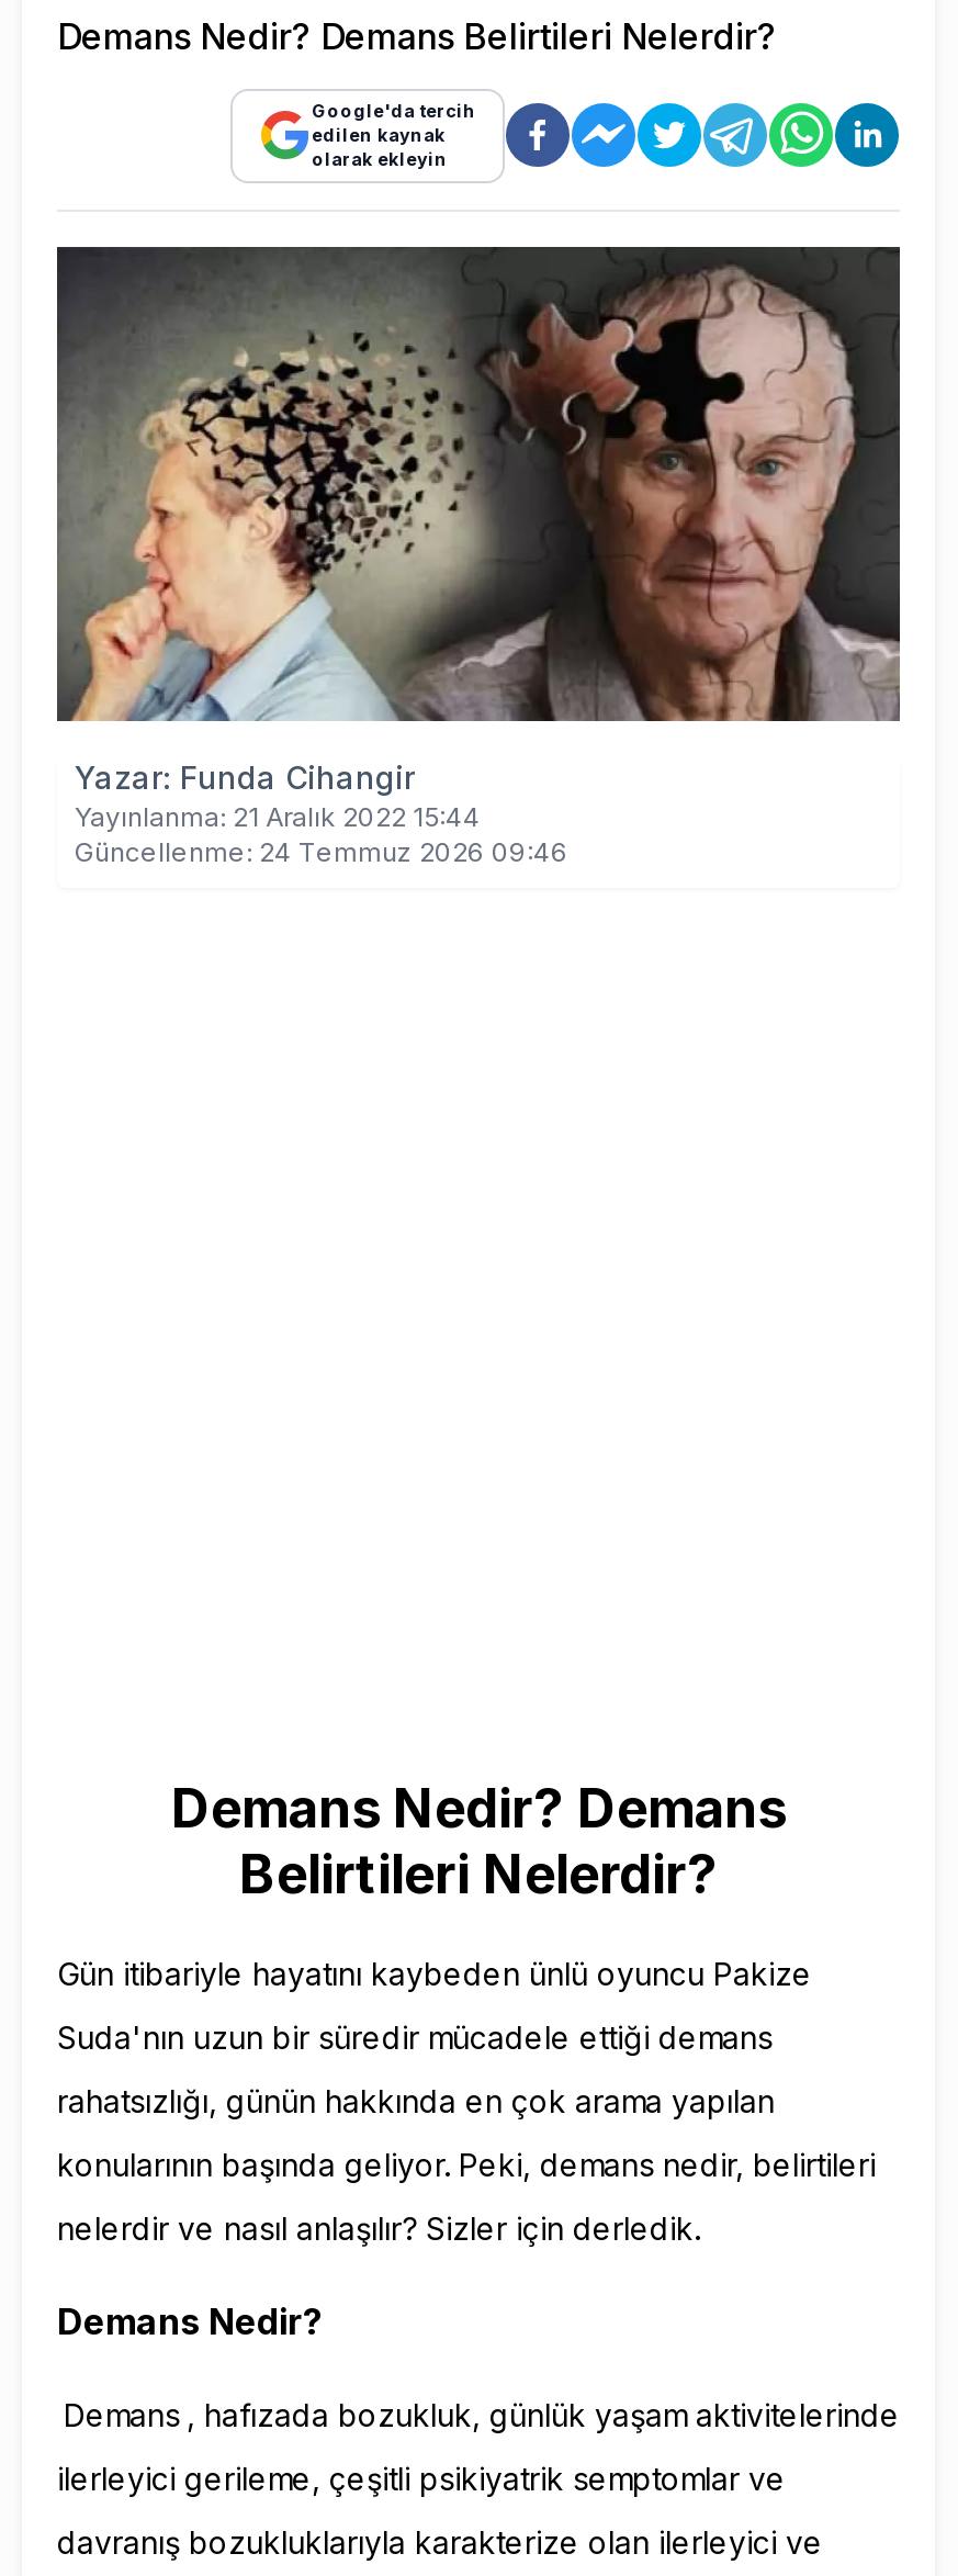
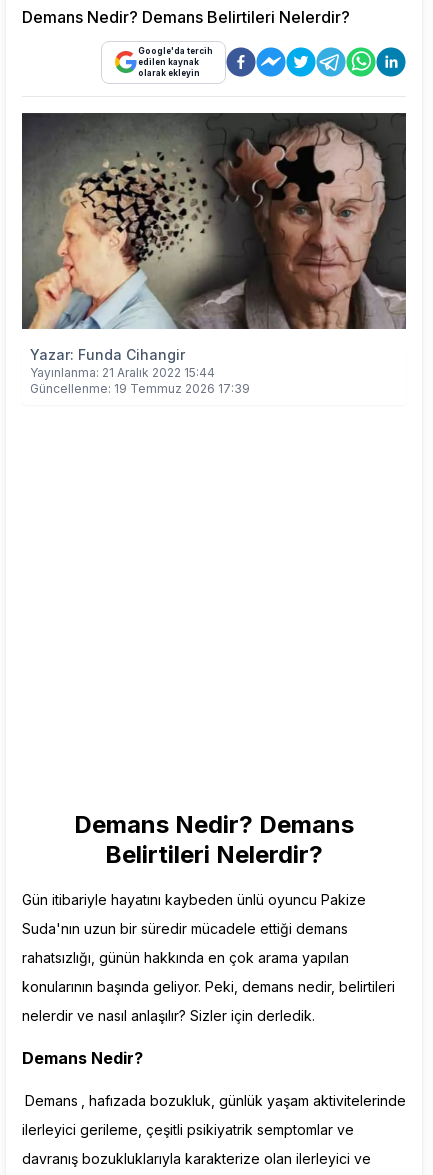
- Güncellenme: 24 Temmuz 2026 09:46
+ Güncellenme: 19 Temmuz 2026 17:39
